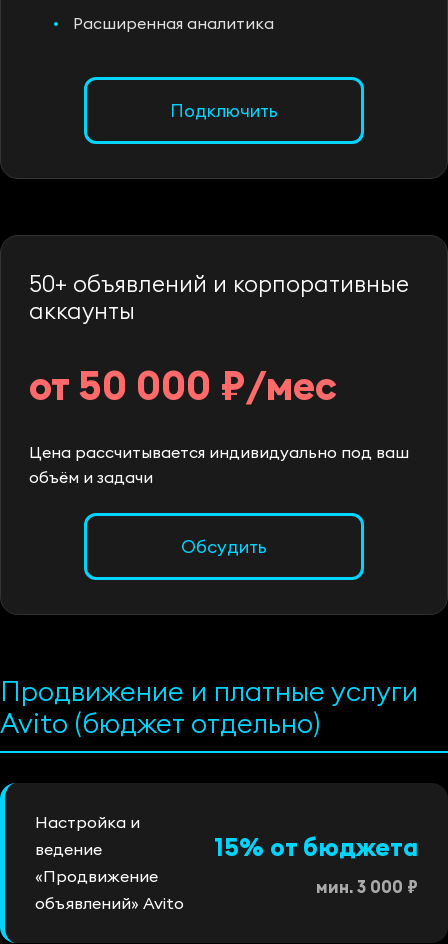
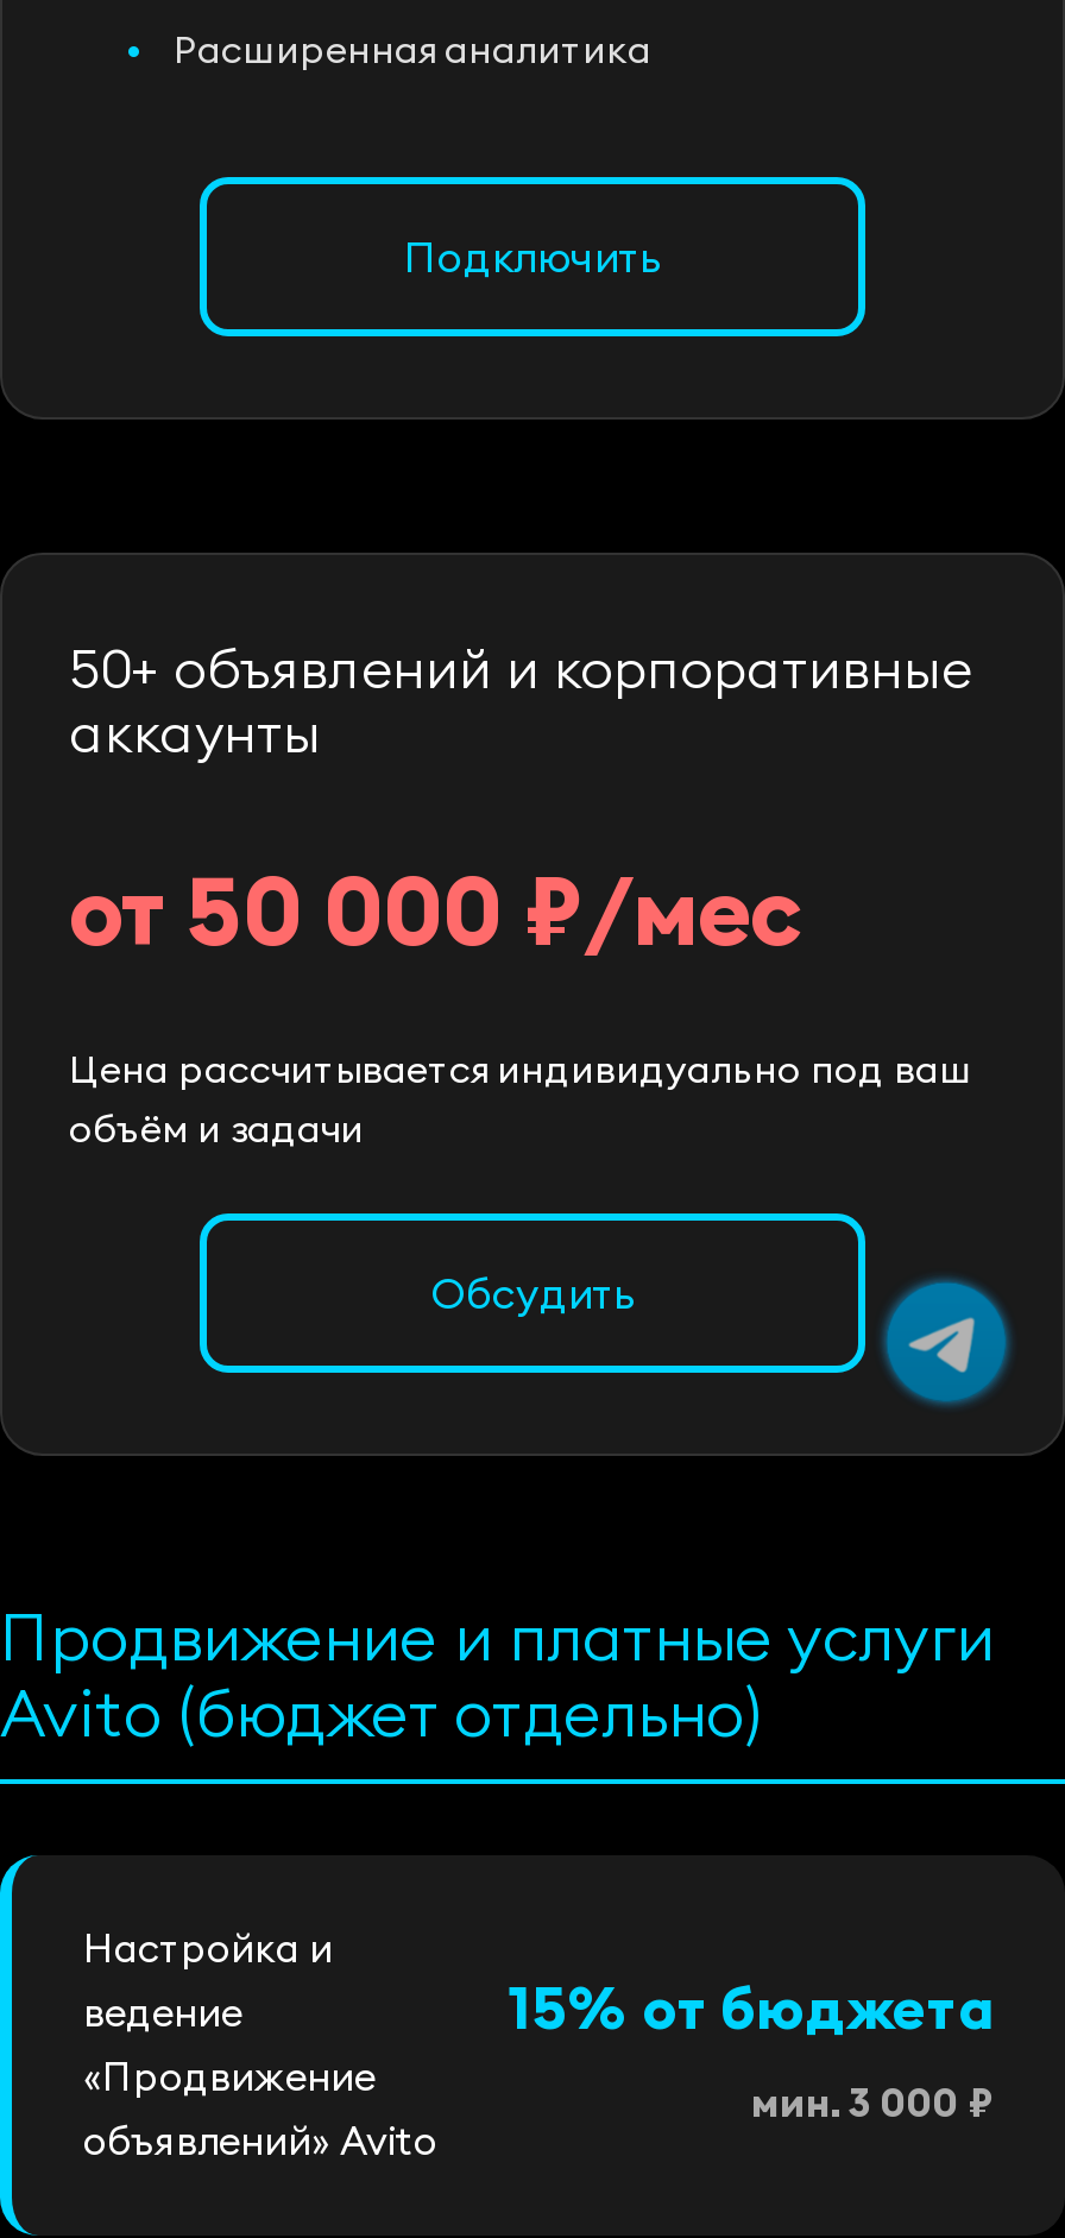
+ [image]
